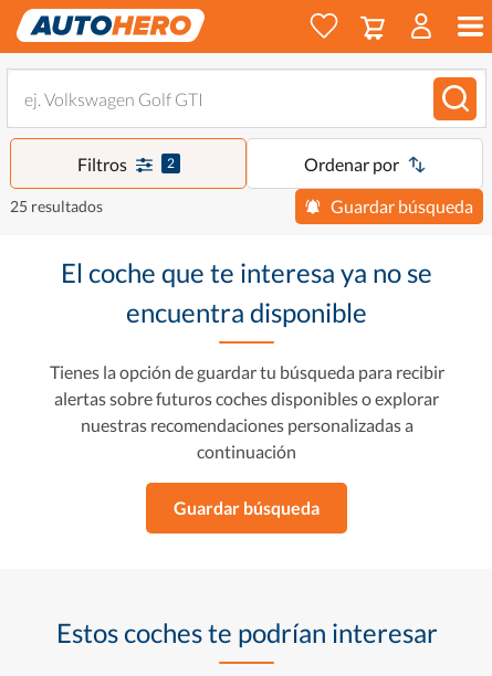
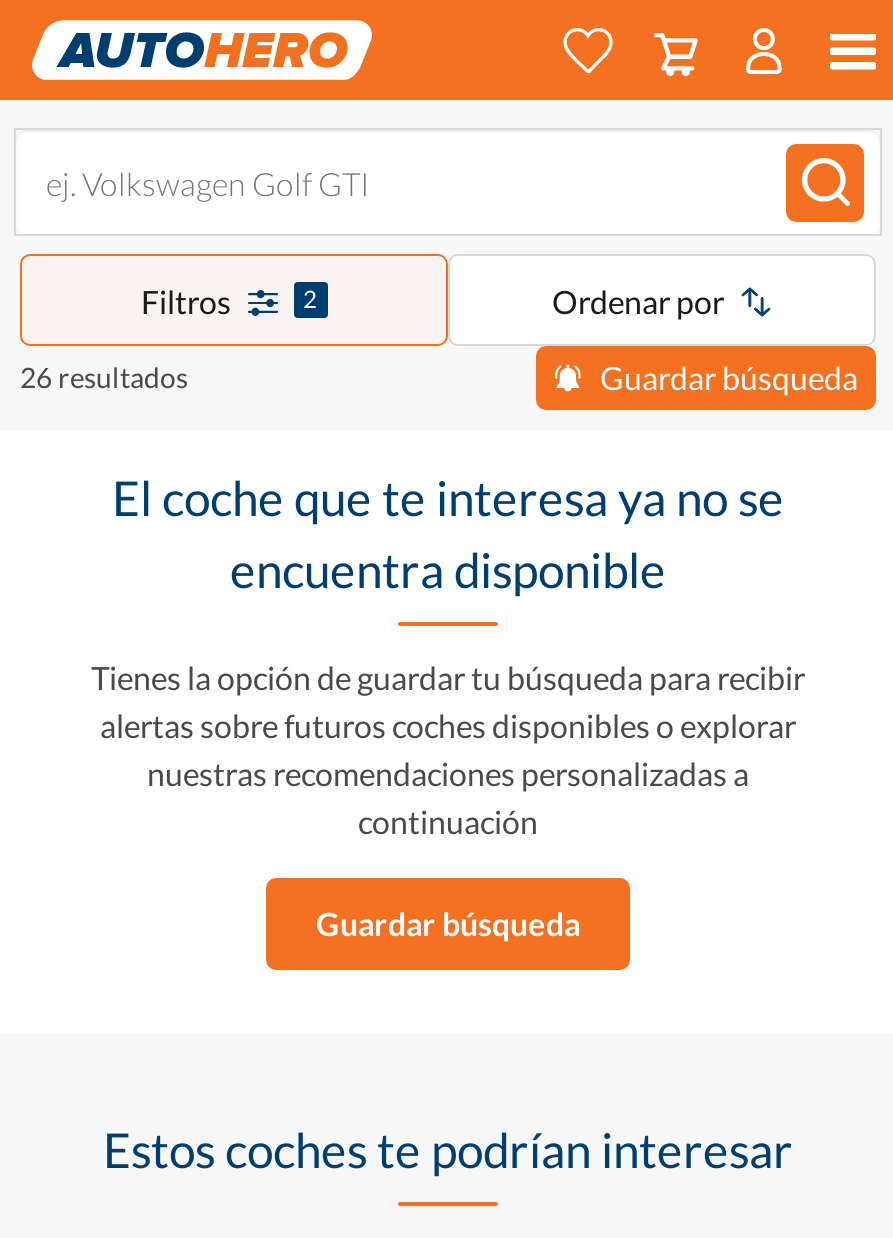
- 25 resultados
+ 26 resultados
